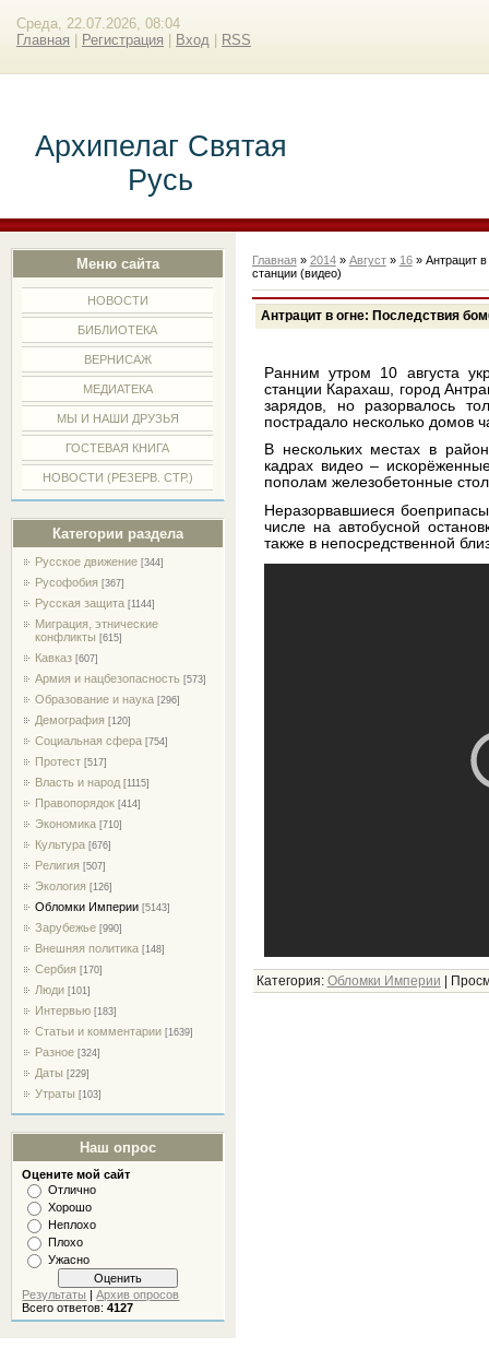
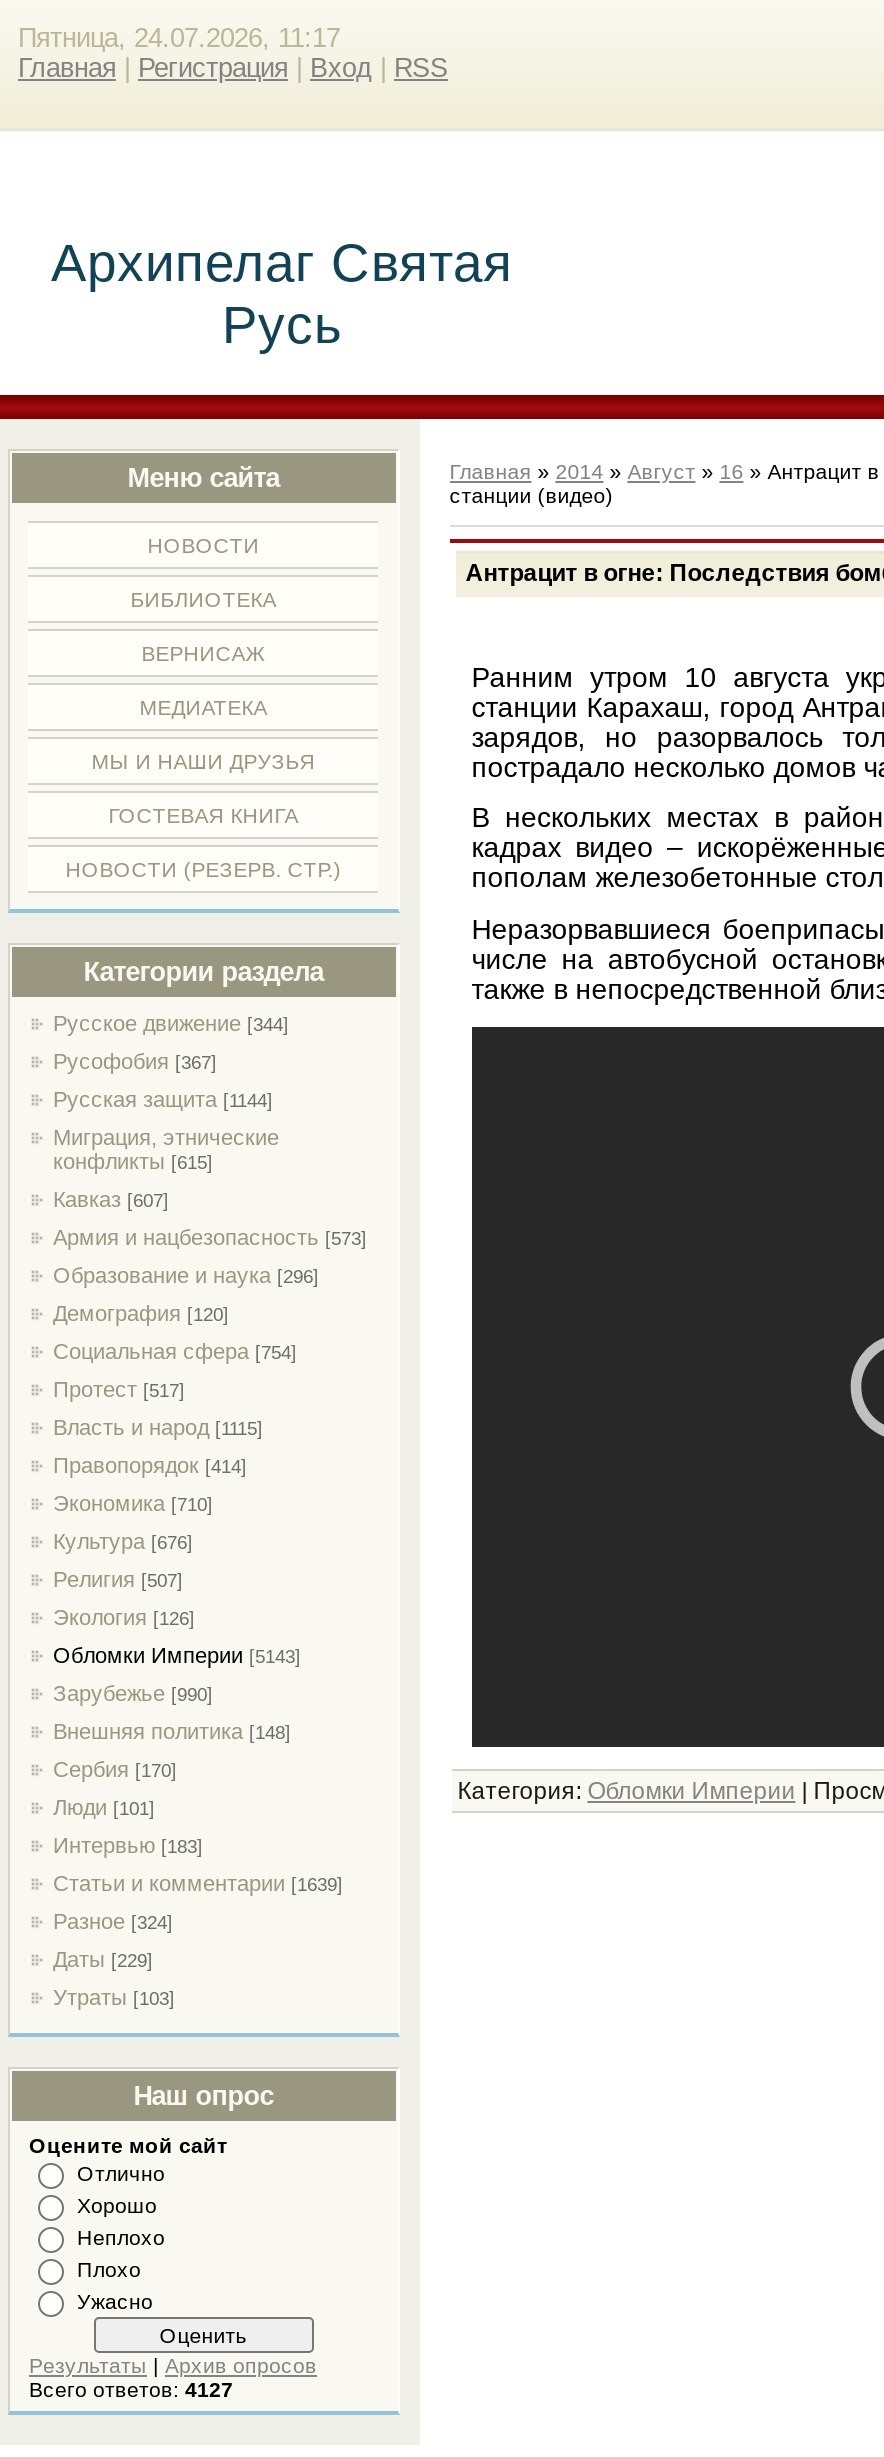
- Среда, 22.07.2026, 08:04
+ Пятница, 24.07.2026, 11:17
